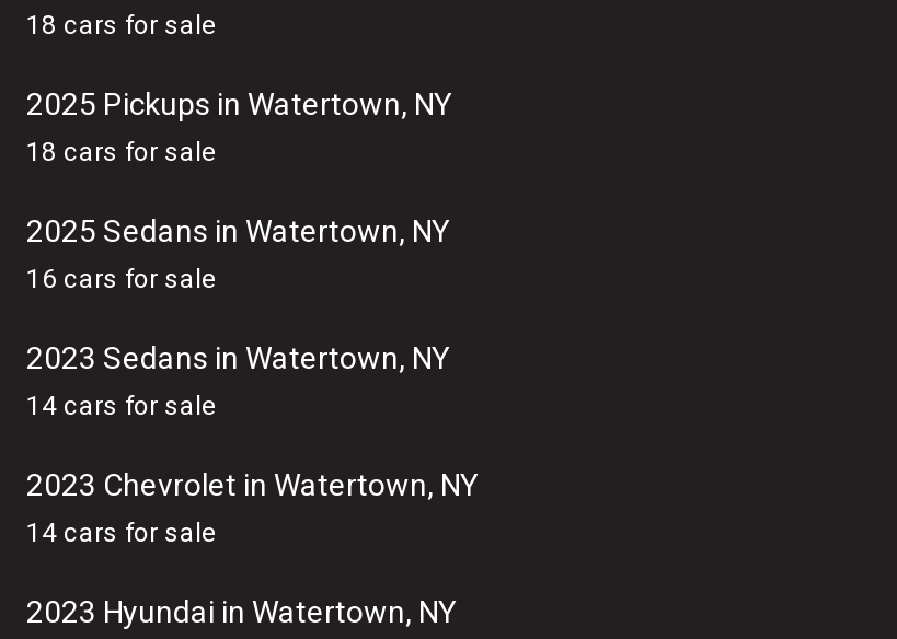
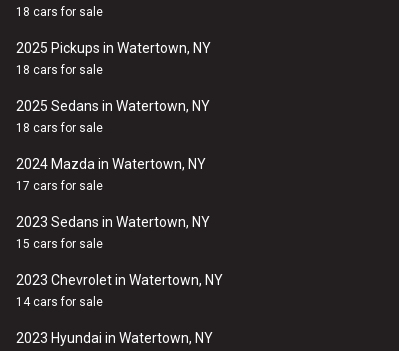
- 16 cars for sale
+ 18 cars for sale
+ 2024 Mazda in Watertown, NY
+ 17 cars for sale

- 14 cars for sale
+ 15 cars for sale
